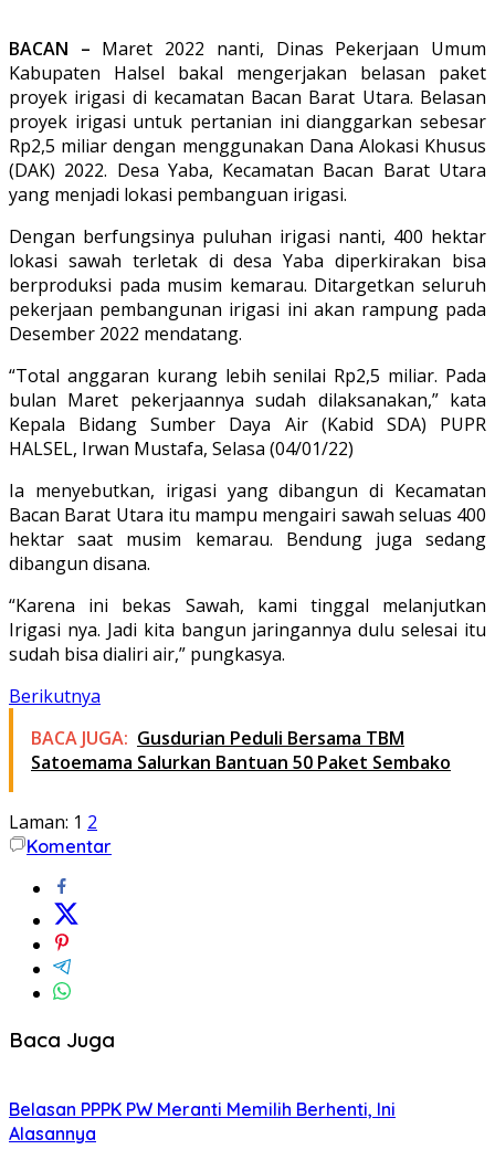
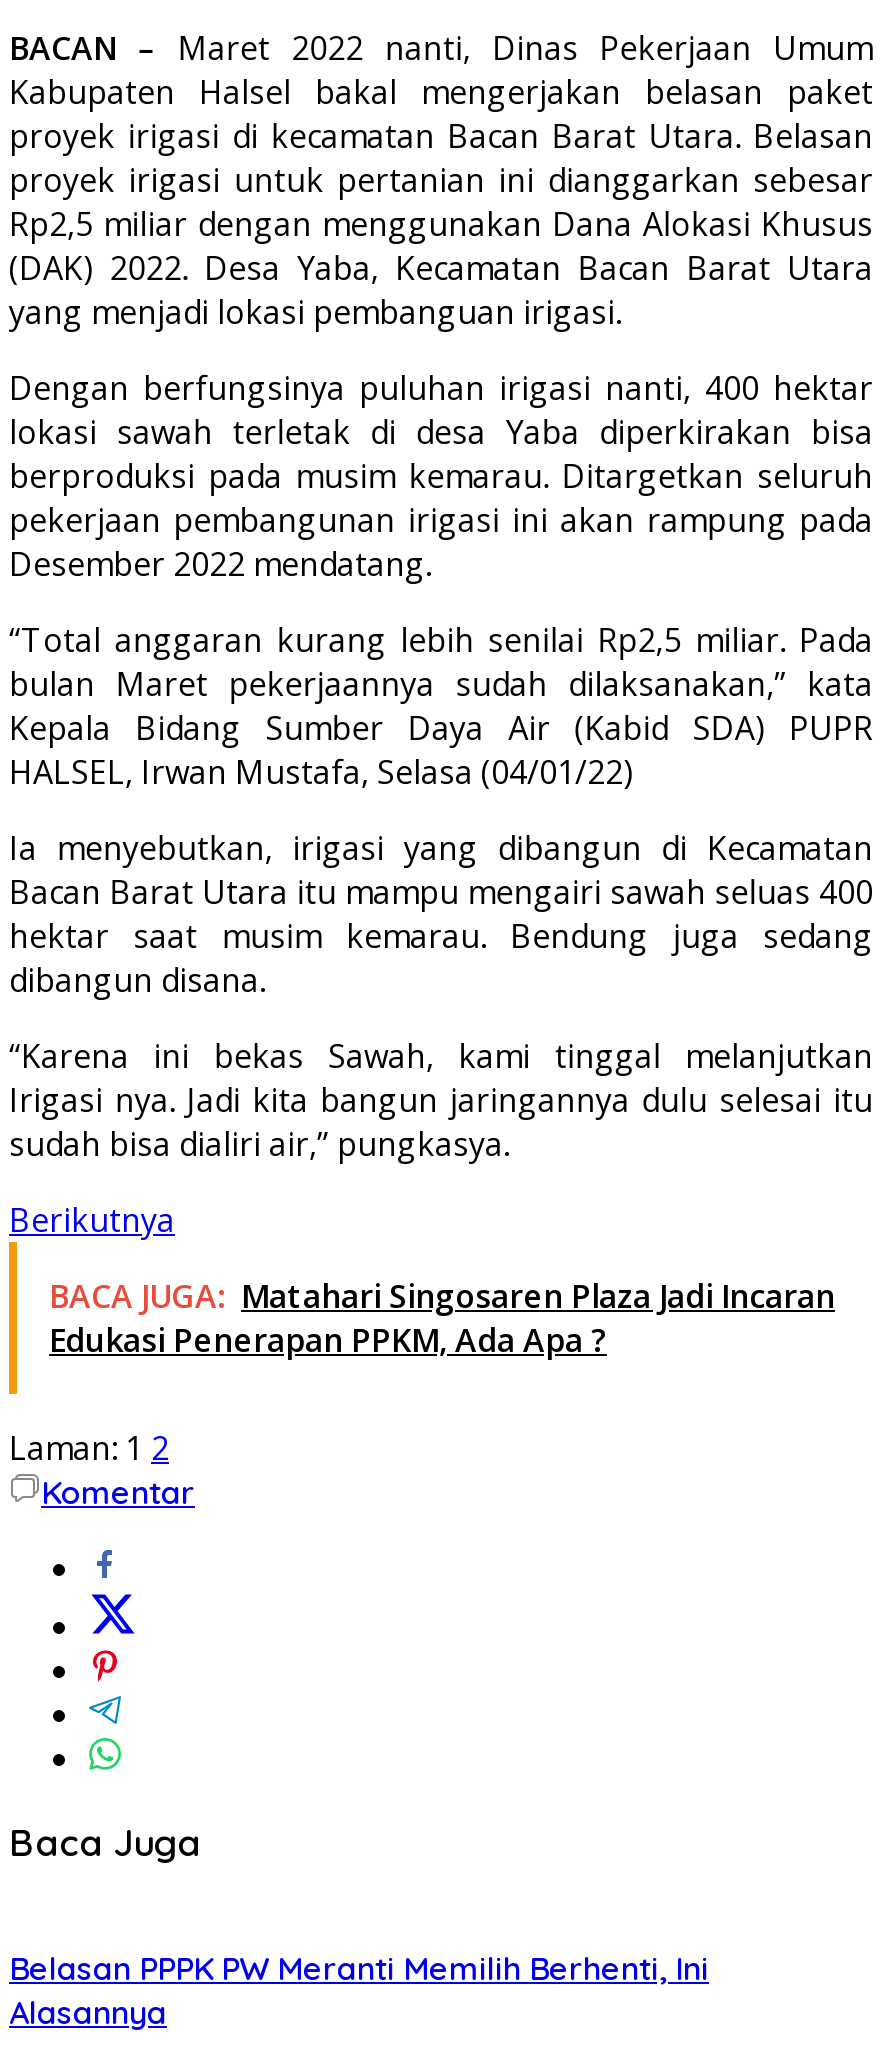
- BACA JUGA: Gusdurian Peduli Bersama TBM
- Satoemama Salurkan Bantuan 50 Paket Sembako
+ BACA JUGA: Matahari Singosaren Plaza Jadi Incaran
+ Edukasi Penerapan PPKM, Ada Apa ?
